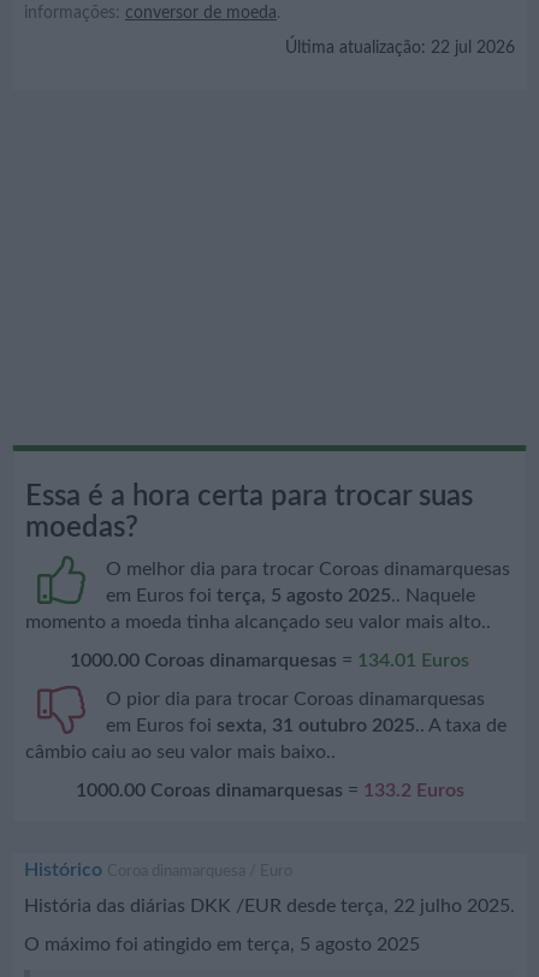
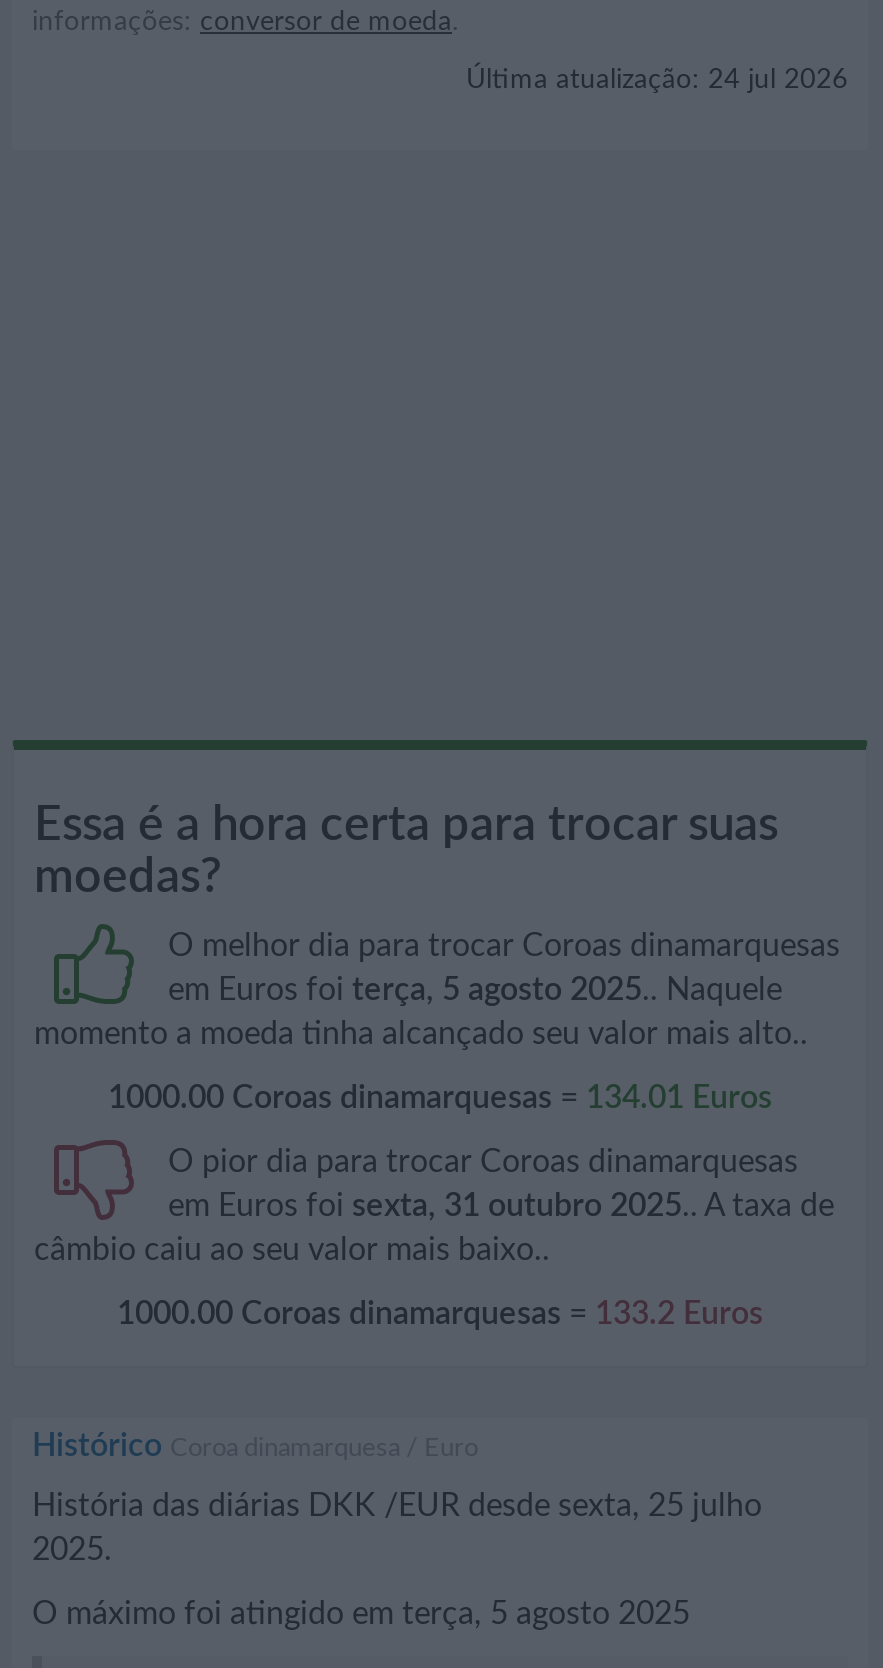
- Última atualização: 22 jul 2026
+ Última atualização: 24 jul 2026

- História das diárias DKK /EUR desde terça, 22 julho 2025.
+ História das diárias DKK /EUR desde sexta, 25 julho
+ 2025.
